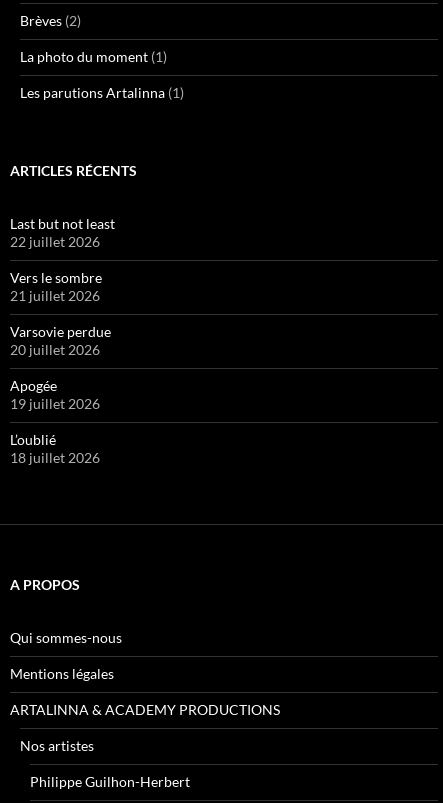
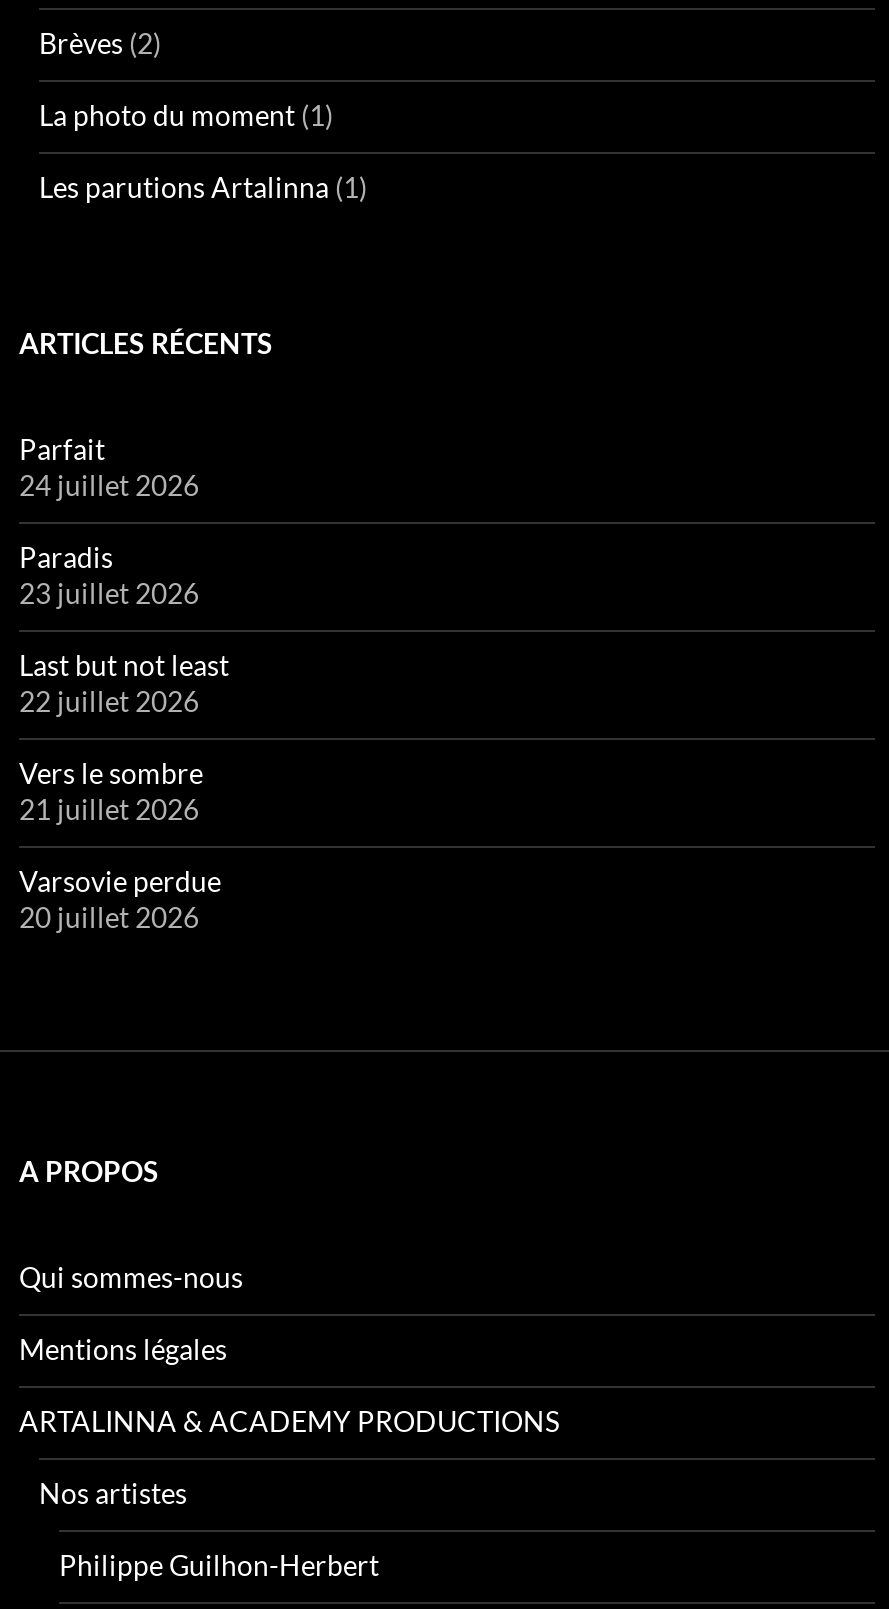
+ Parfait
+ 24 juillet 2026
+ Paradis
+ 23 juillet 2026

moved down: Last but not least | 22 juillet 2026 | Vers le sombre | 21 juillet 2026 | Varsovie perdue | 20 juillet 2026

- Apogée
- 19 juillet 2026
- L’oublié
- 18 juillet 2026
